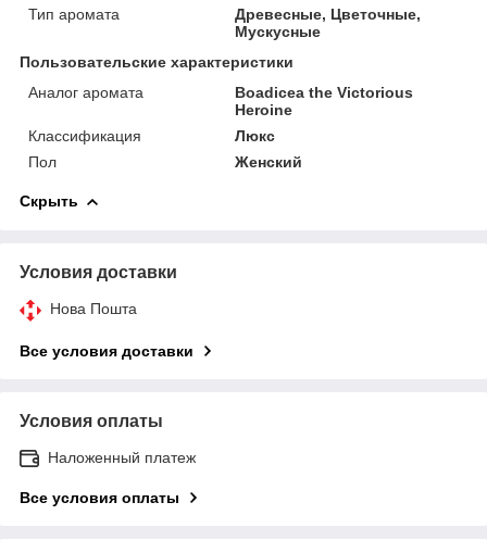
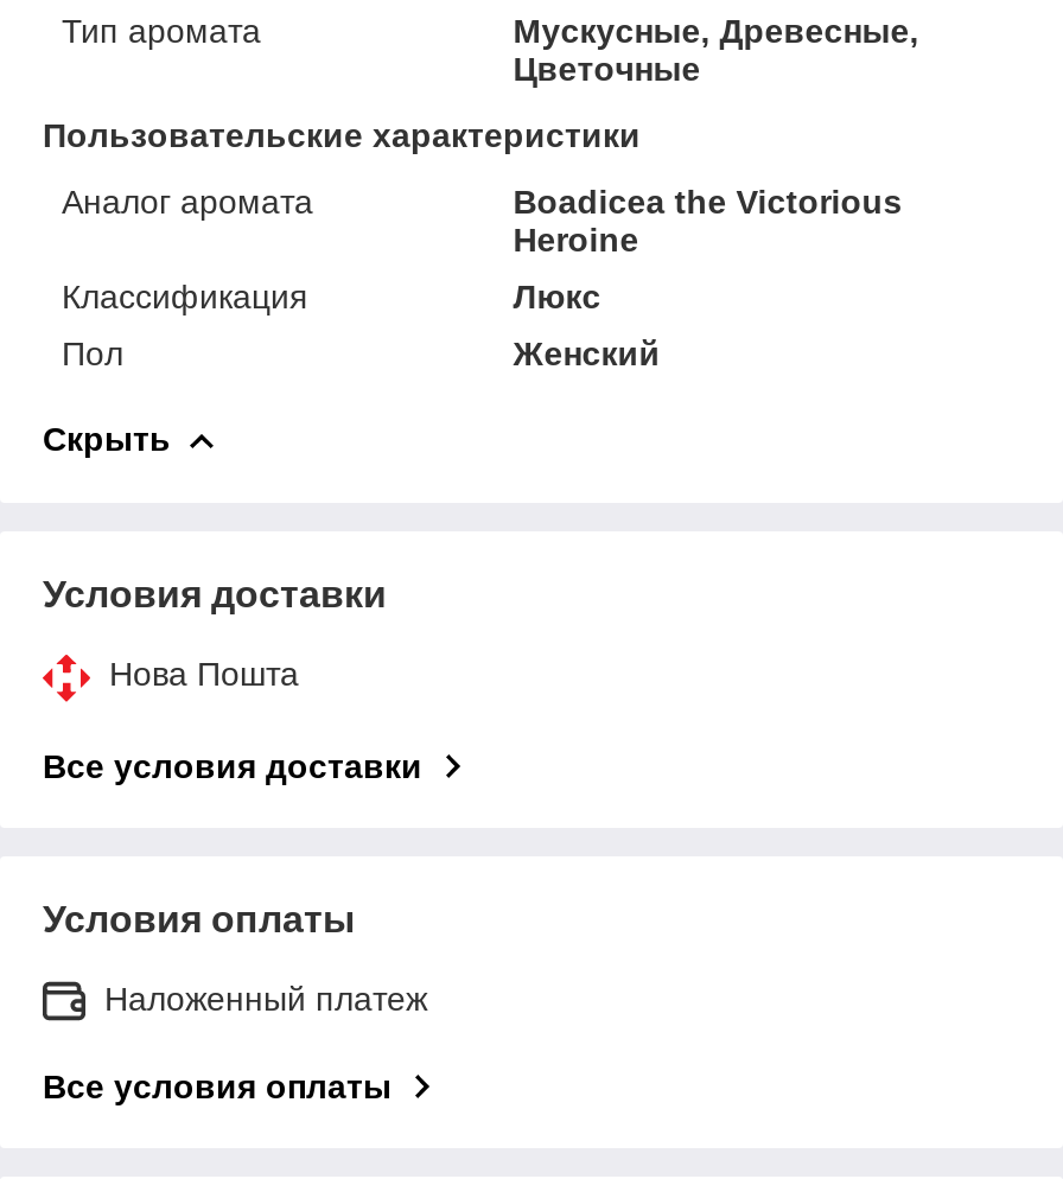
- Древесные, Цветочные,
- Мускусные
+ Мускусные, Древесные,
+ Цветочные
